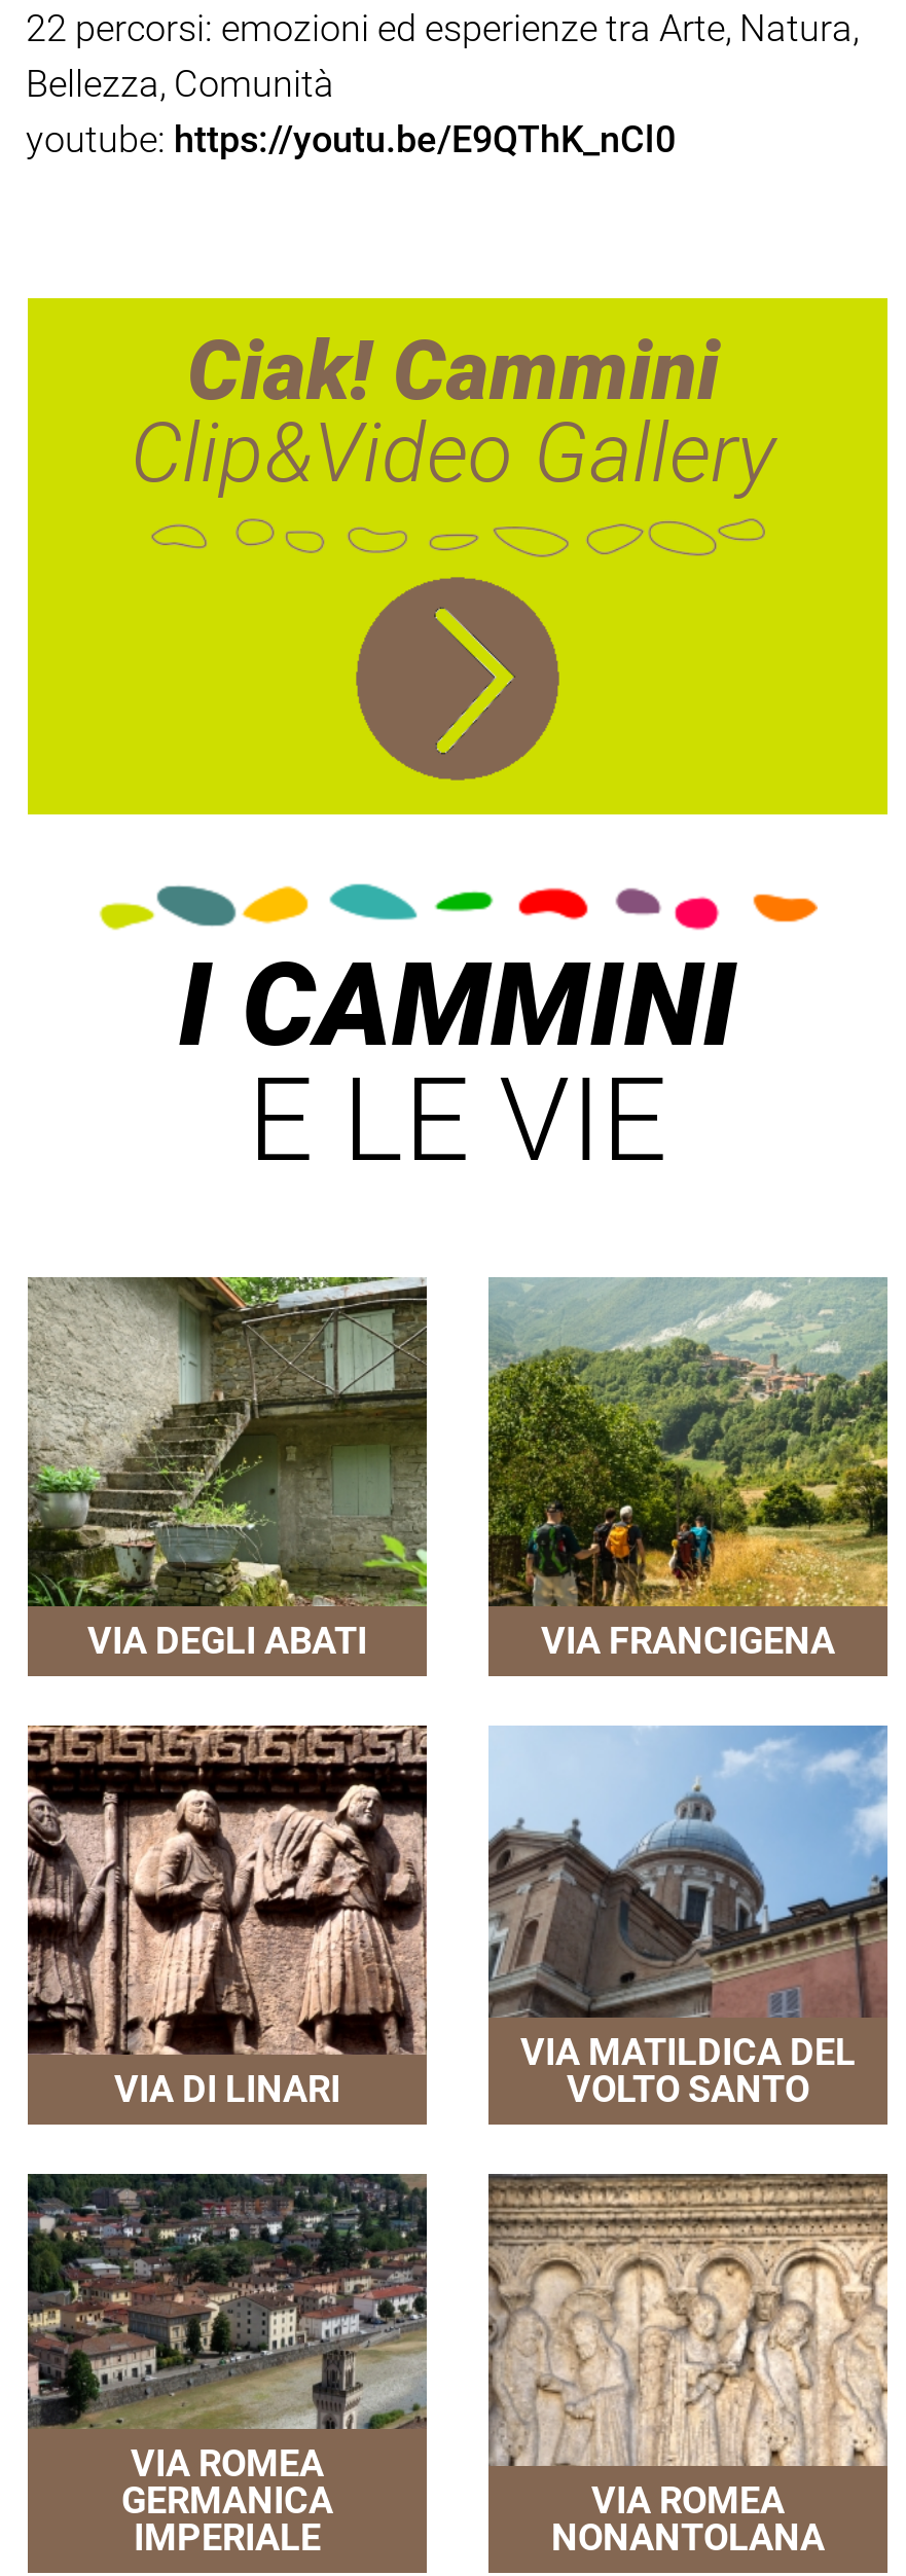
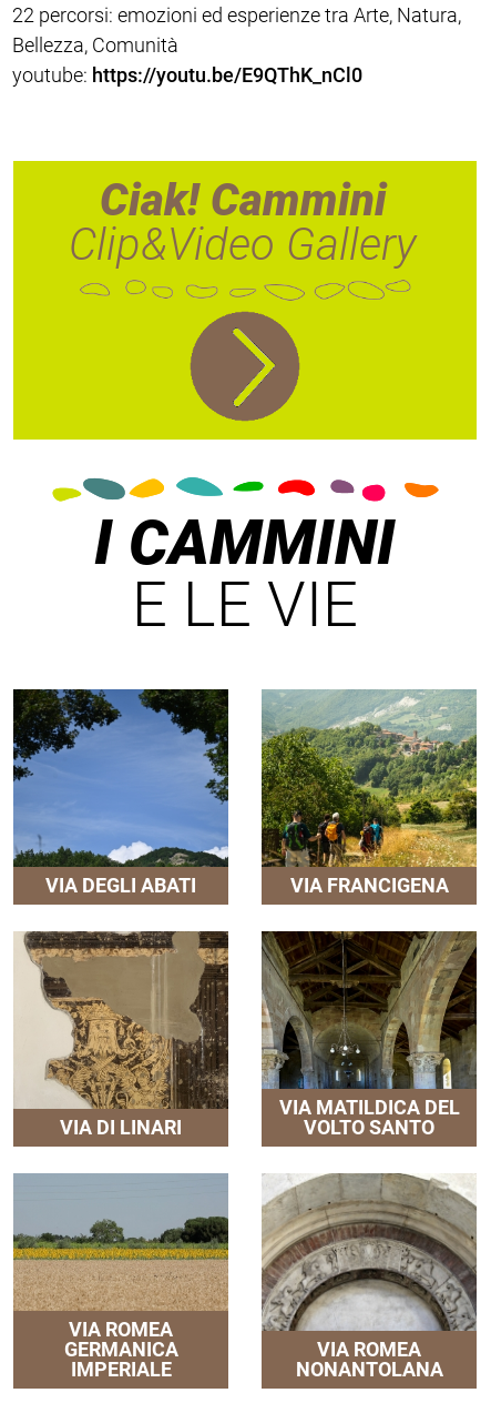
- [image]
+ [image]

- [image]
+ [image]

- [image]
+ [image]

- [image]
+ [image]

- [image]
+ [image]
